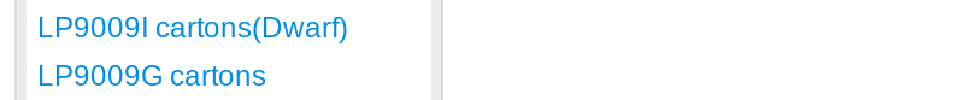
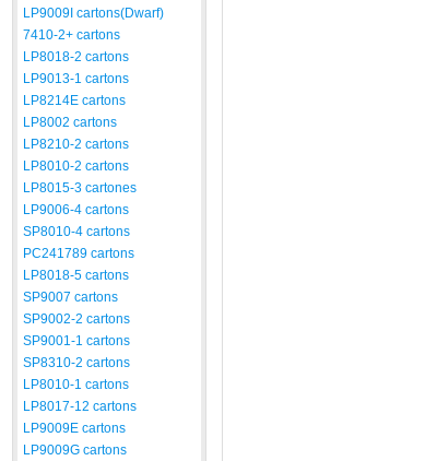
+ 7410-2+ cartons
+ LP8018-2 cartons
+ LP9013-1 cartons
+ LP8214E cartons
+ LP8002 cartons
+ LP8210-2 cartons
+ LP8010-2 cartons
+ LP8015-3 cartones
+ LP9006-4 cartons
+ SP8010-4 cartons
+ PC241789 cartons
+ LP8018-5 cartons
+ SP9007 cartons
+ SP9002-2 cartons
+ SP9001-1 cartons
+ SP8310-2 cartons
+ LP8010-1 cartons
+ LP8017-12 cartons
+ LP9009E cartons
